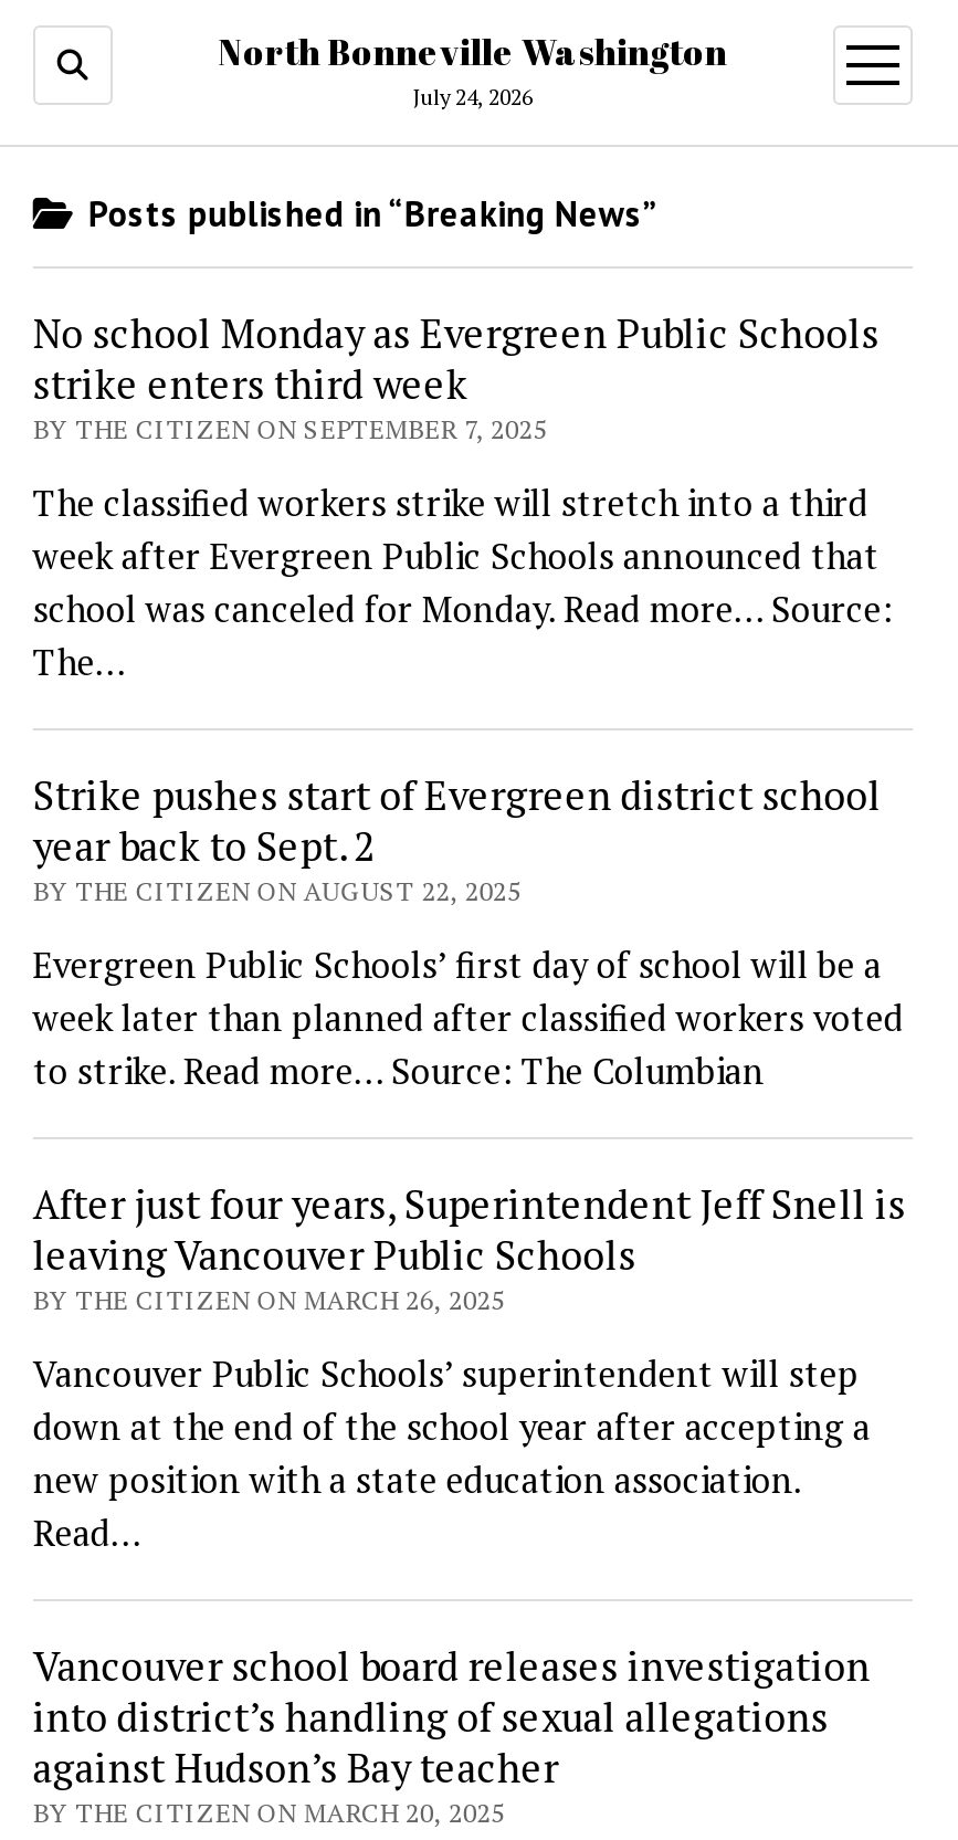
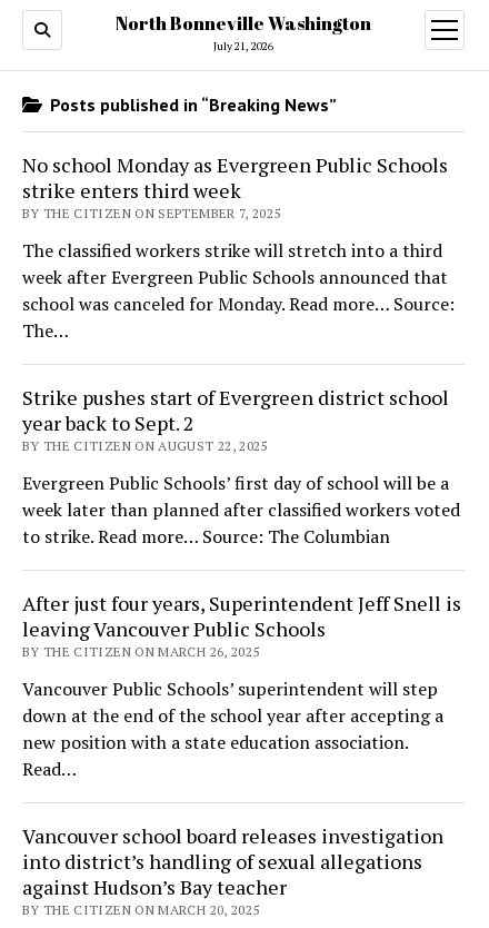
- July 24, 2026
+ July 21, 2026
